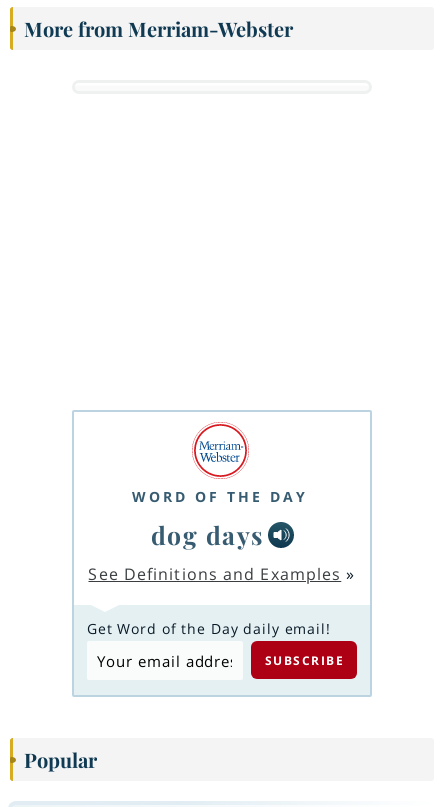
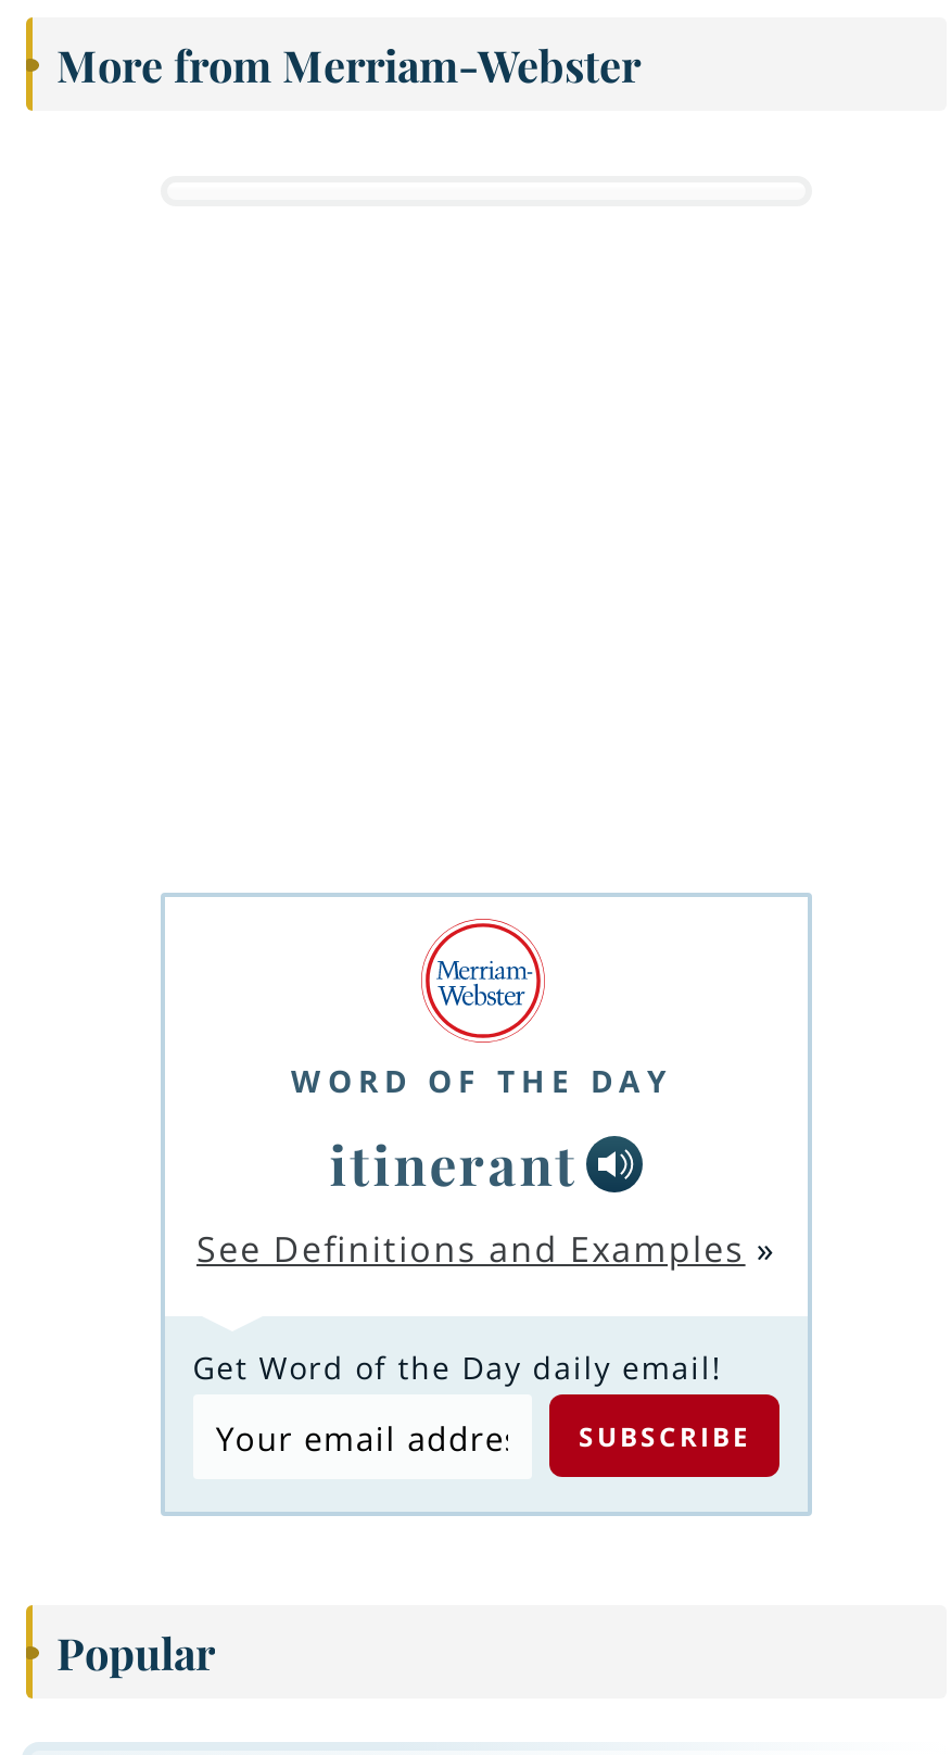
- dog days
+ itinerant
